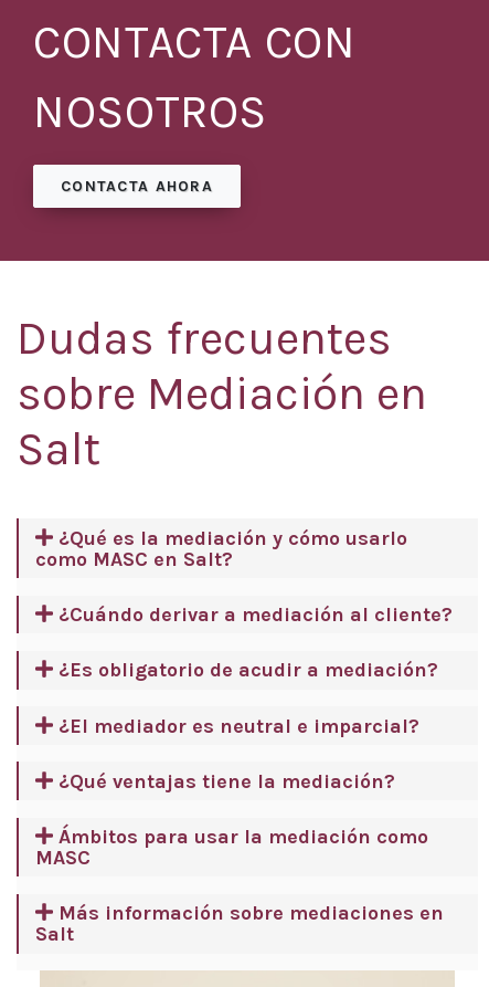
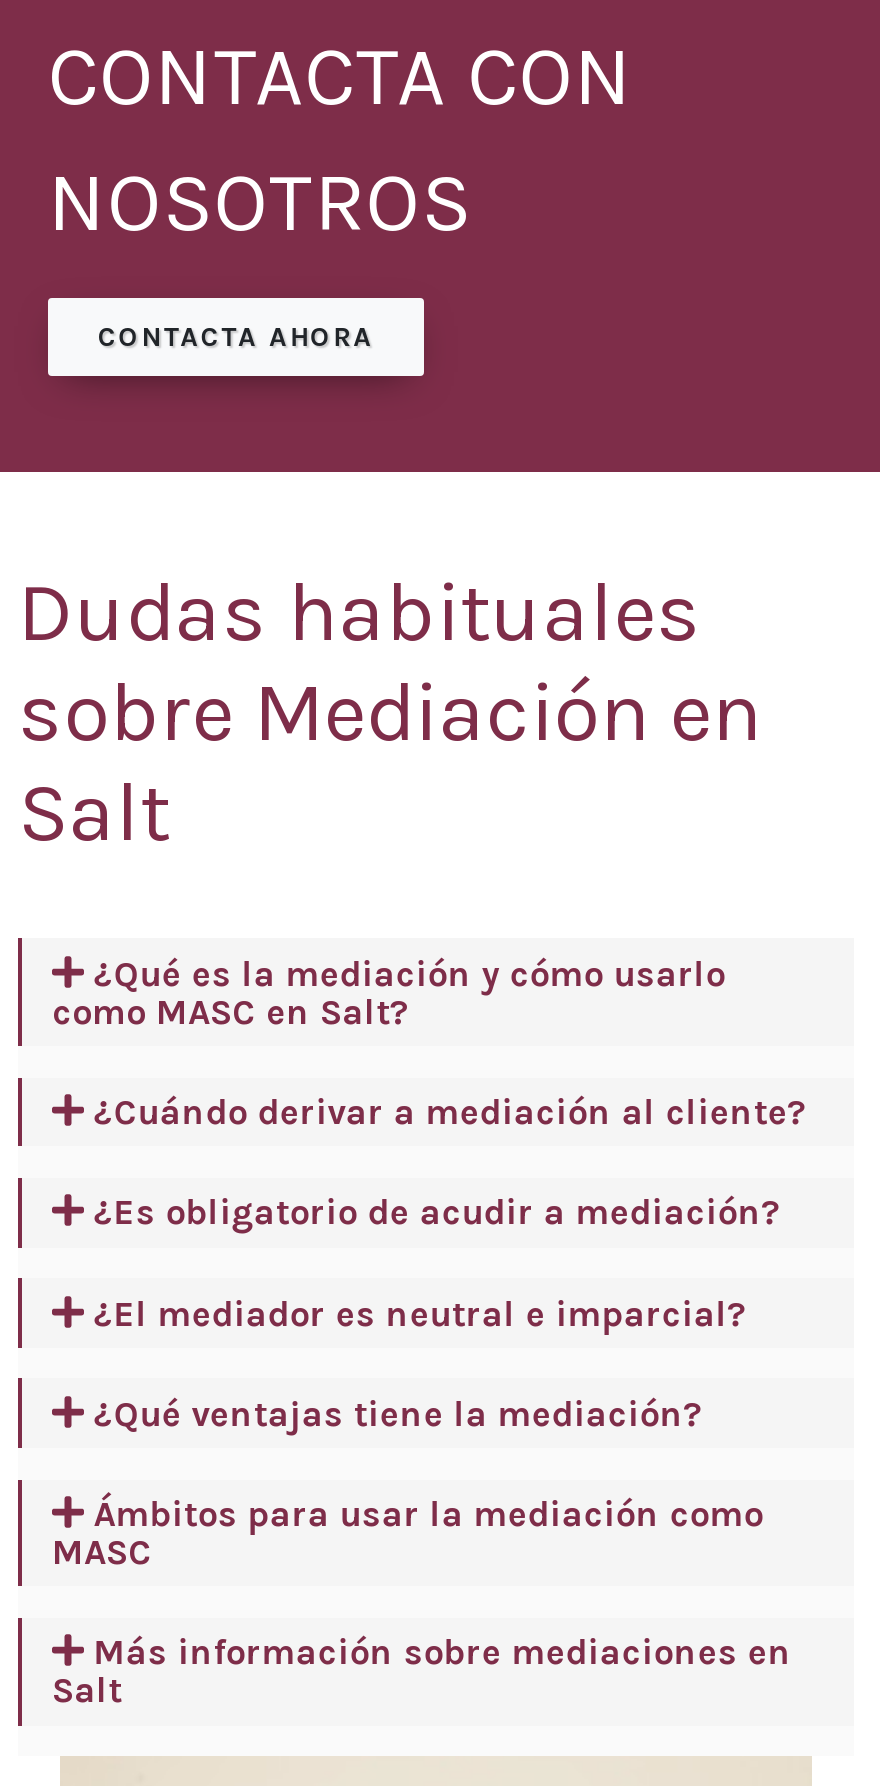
- Dudas frecuentes
+ Dudas habituales
